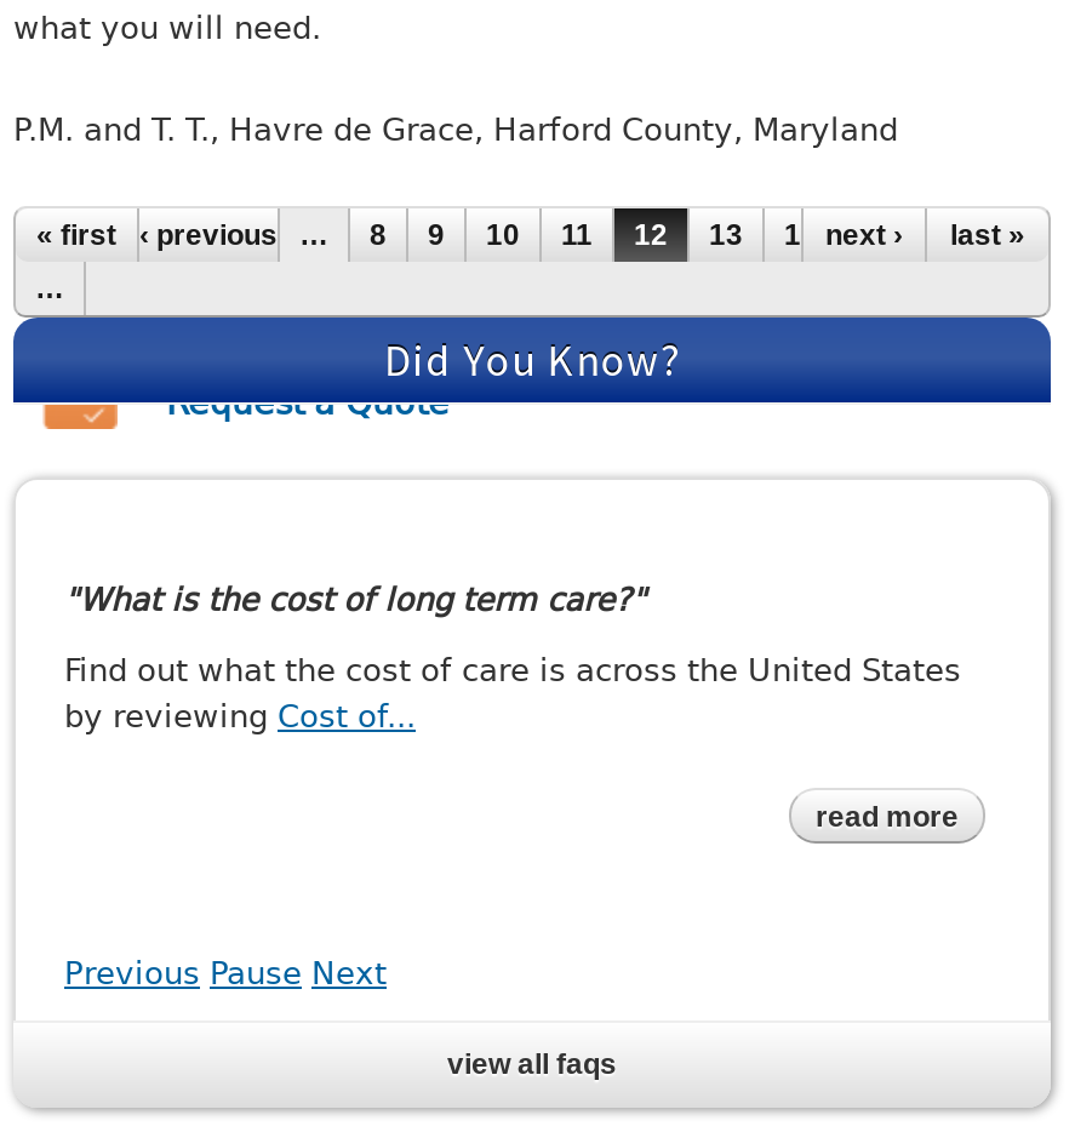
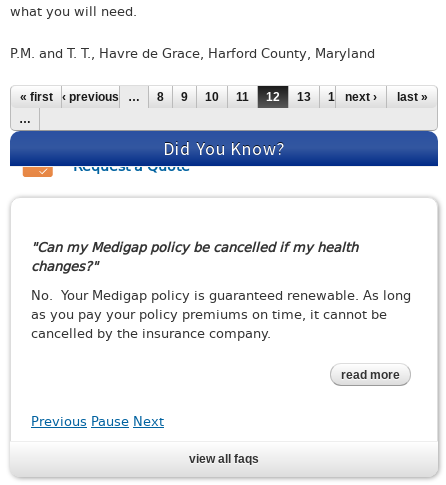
- What is the cost of long term care?
+ Can my Medigap policy be cancelled if my health
+ changes?

- Find out what the cost of care is across the United States
- by reviewing Cost of...
+ No. Your Medigap policy is guaranteed renewable. As long
+ as you pay your policy premiums on time, it cannot be
+ cancelled by the insurance company.

moved down: read more
